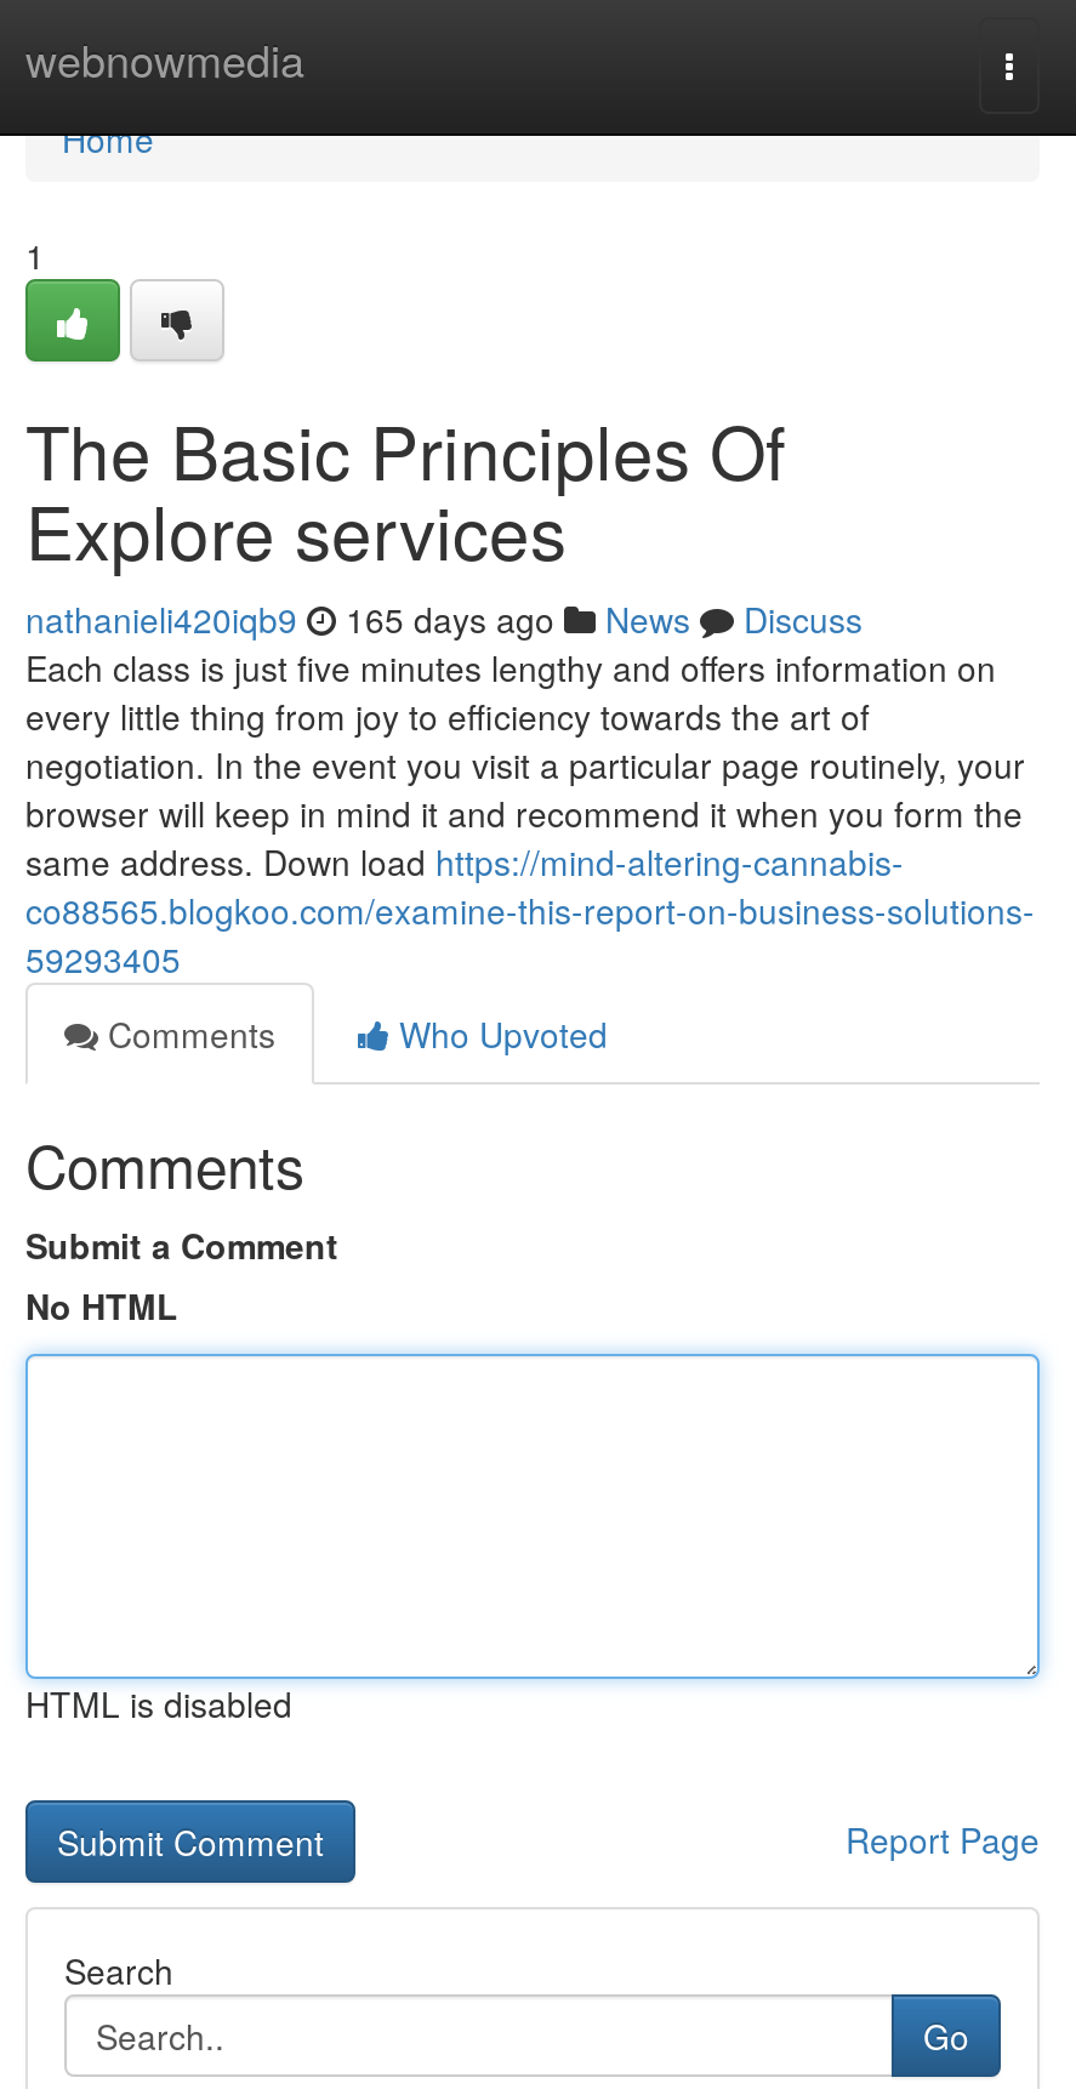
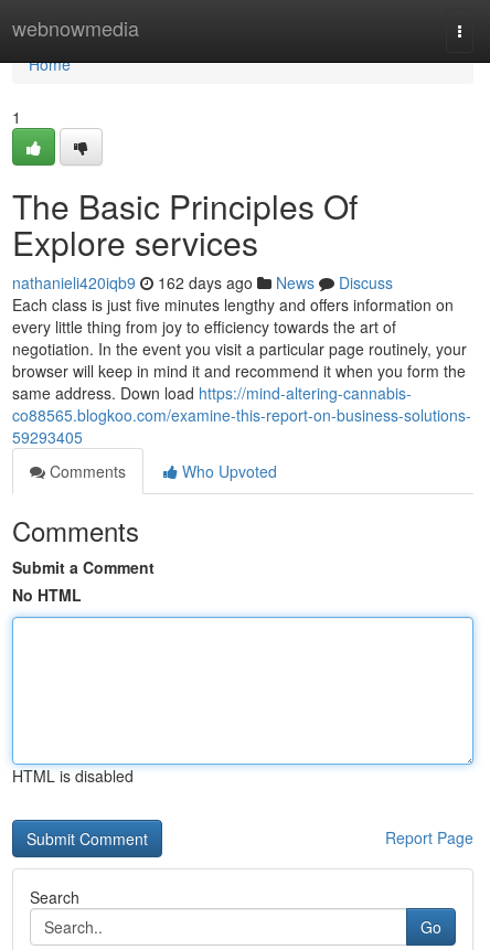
- nathanieli420iqb9 165 days ago News Discuss
+ nathanieli420iqb9 162 days ago News Discuss
